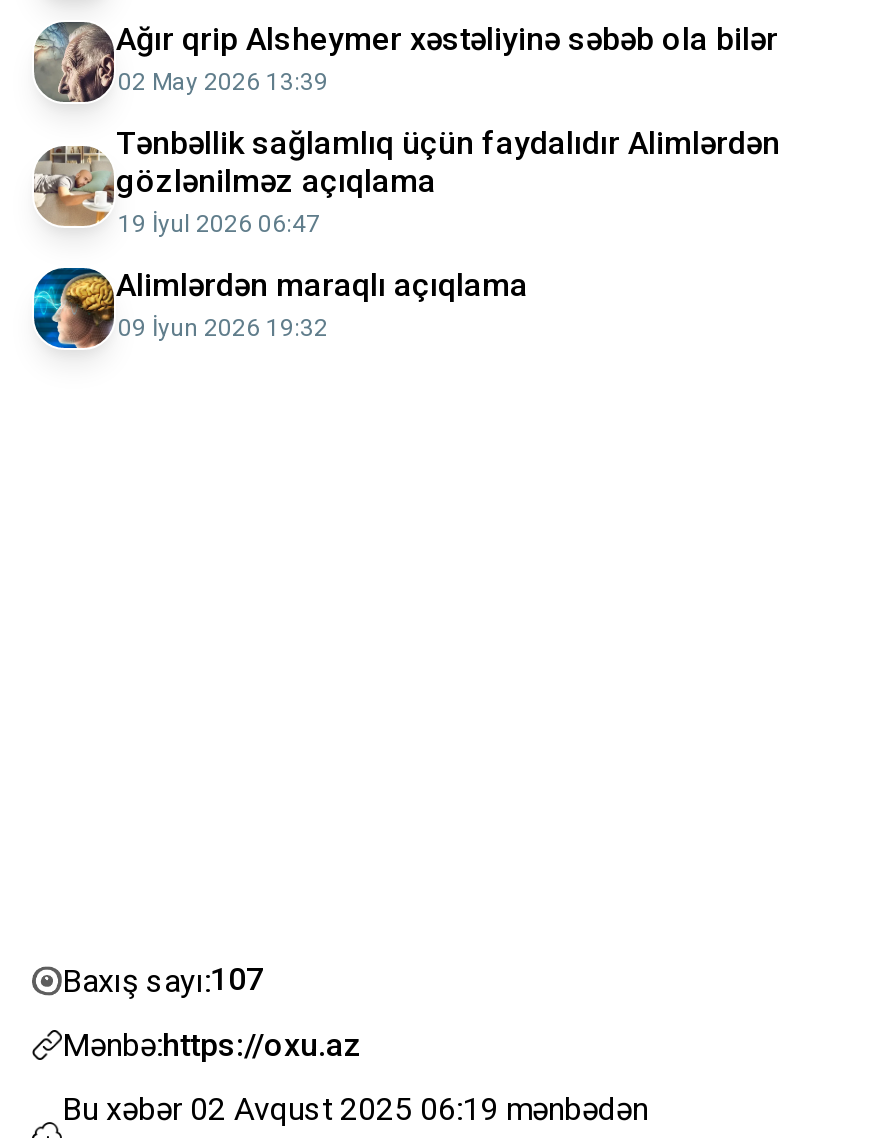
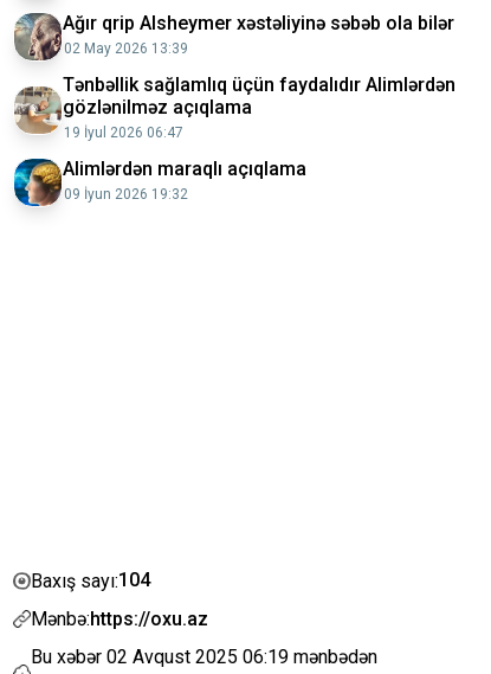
- Baxış sayı:107
+ Baxış sayı:104
